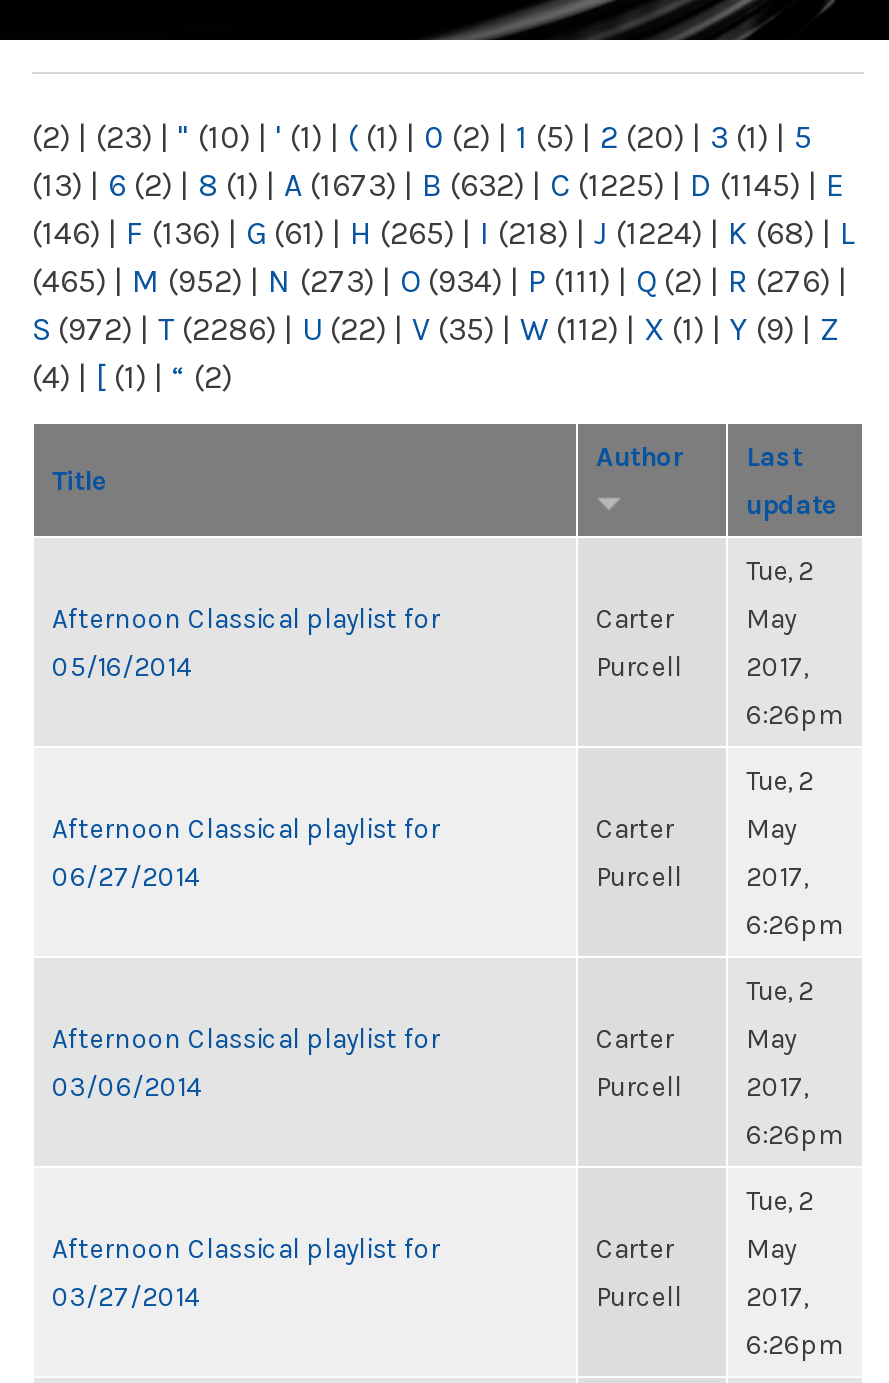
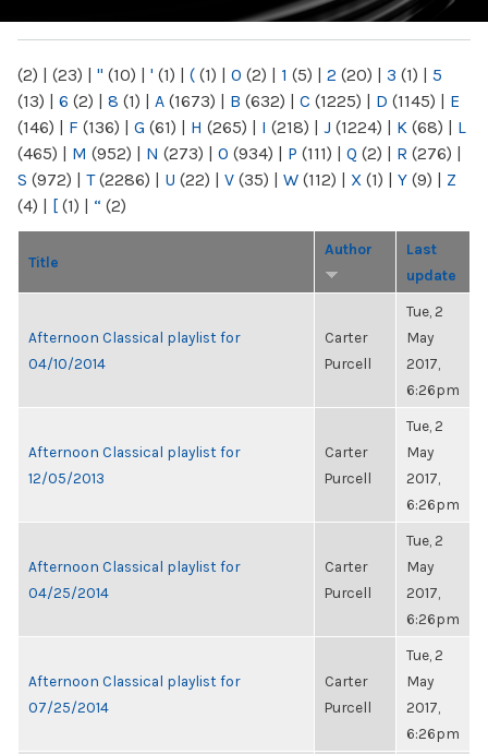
- 05/16/2014
+ 04/10/2014

- 06/27/2014
+ 12/05/2013

- 03/06/2014
+ 04/25/2014

- 03/27/2014
+ 07/25/2014
